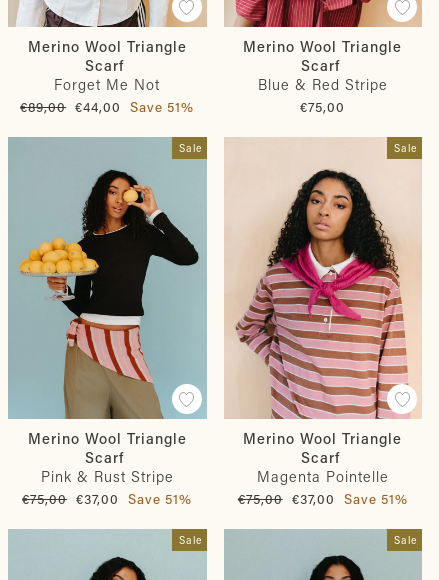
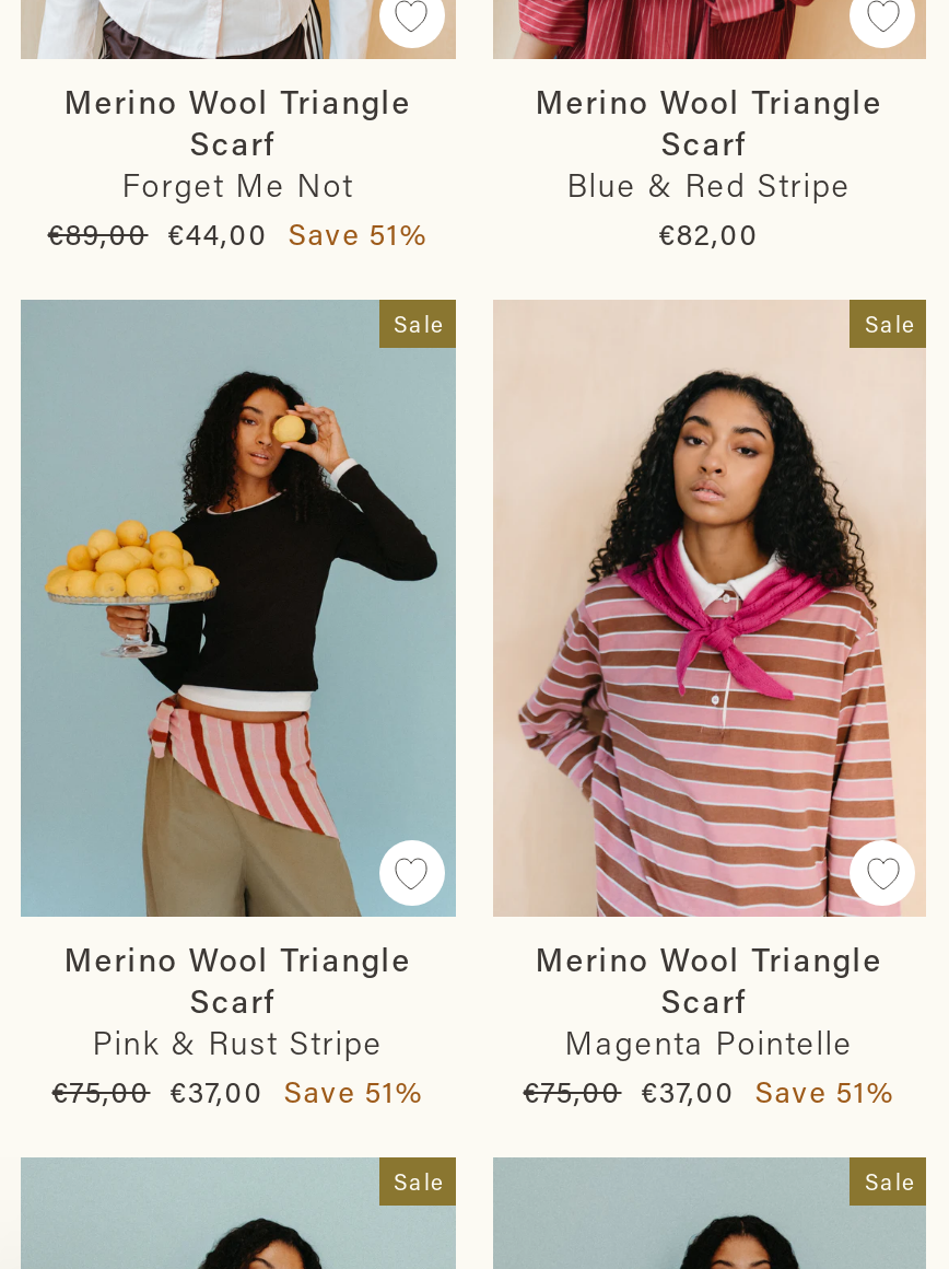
- €75,00
+ €82,00
